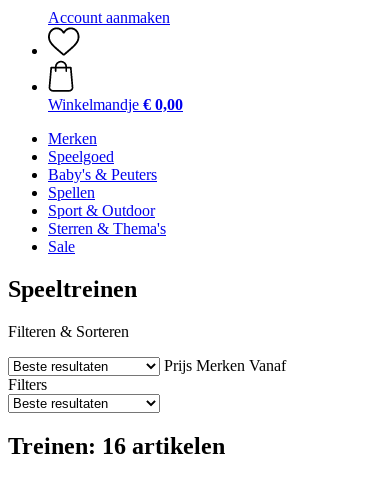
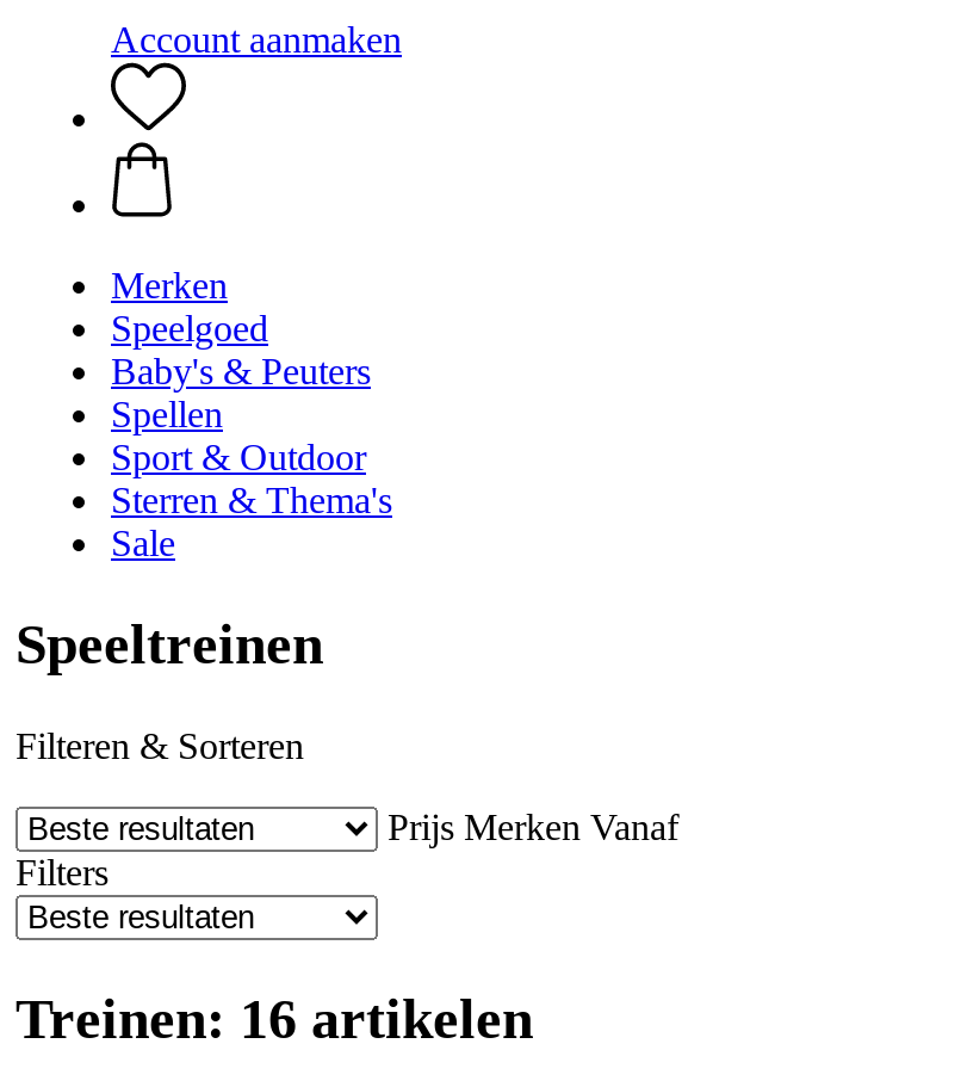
- Winkelmandje € 0,00
